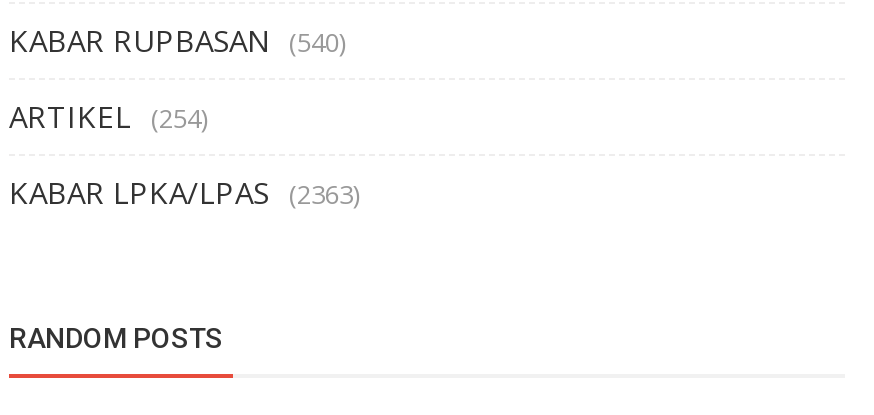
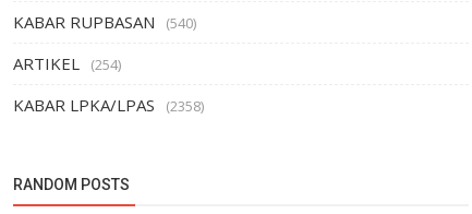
- KABAR LPKA/LPAS (2363)
+ KABAR LPKA/LPAS (2358)
